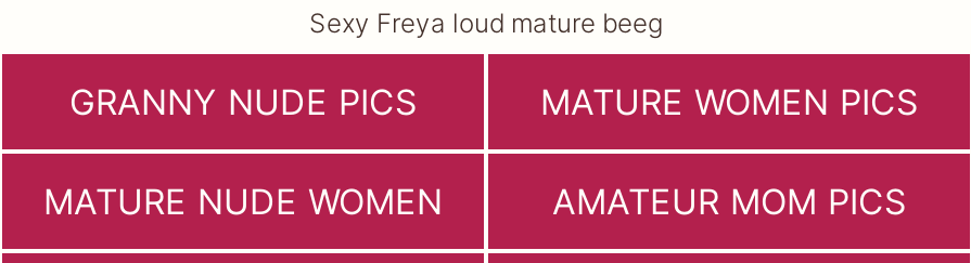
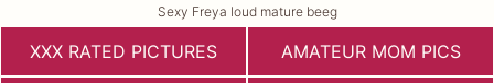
- GRANNY NUDE PICS
- MATURE WOMEN PICS
- MATURE NUDE WOMEN
+ XXX RATED PICTURES
